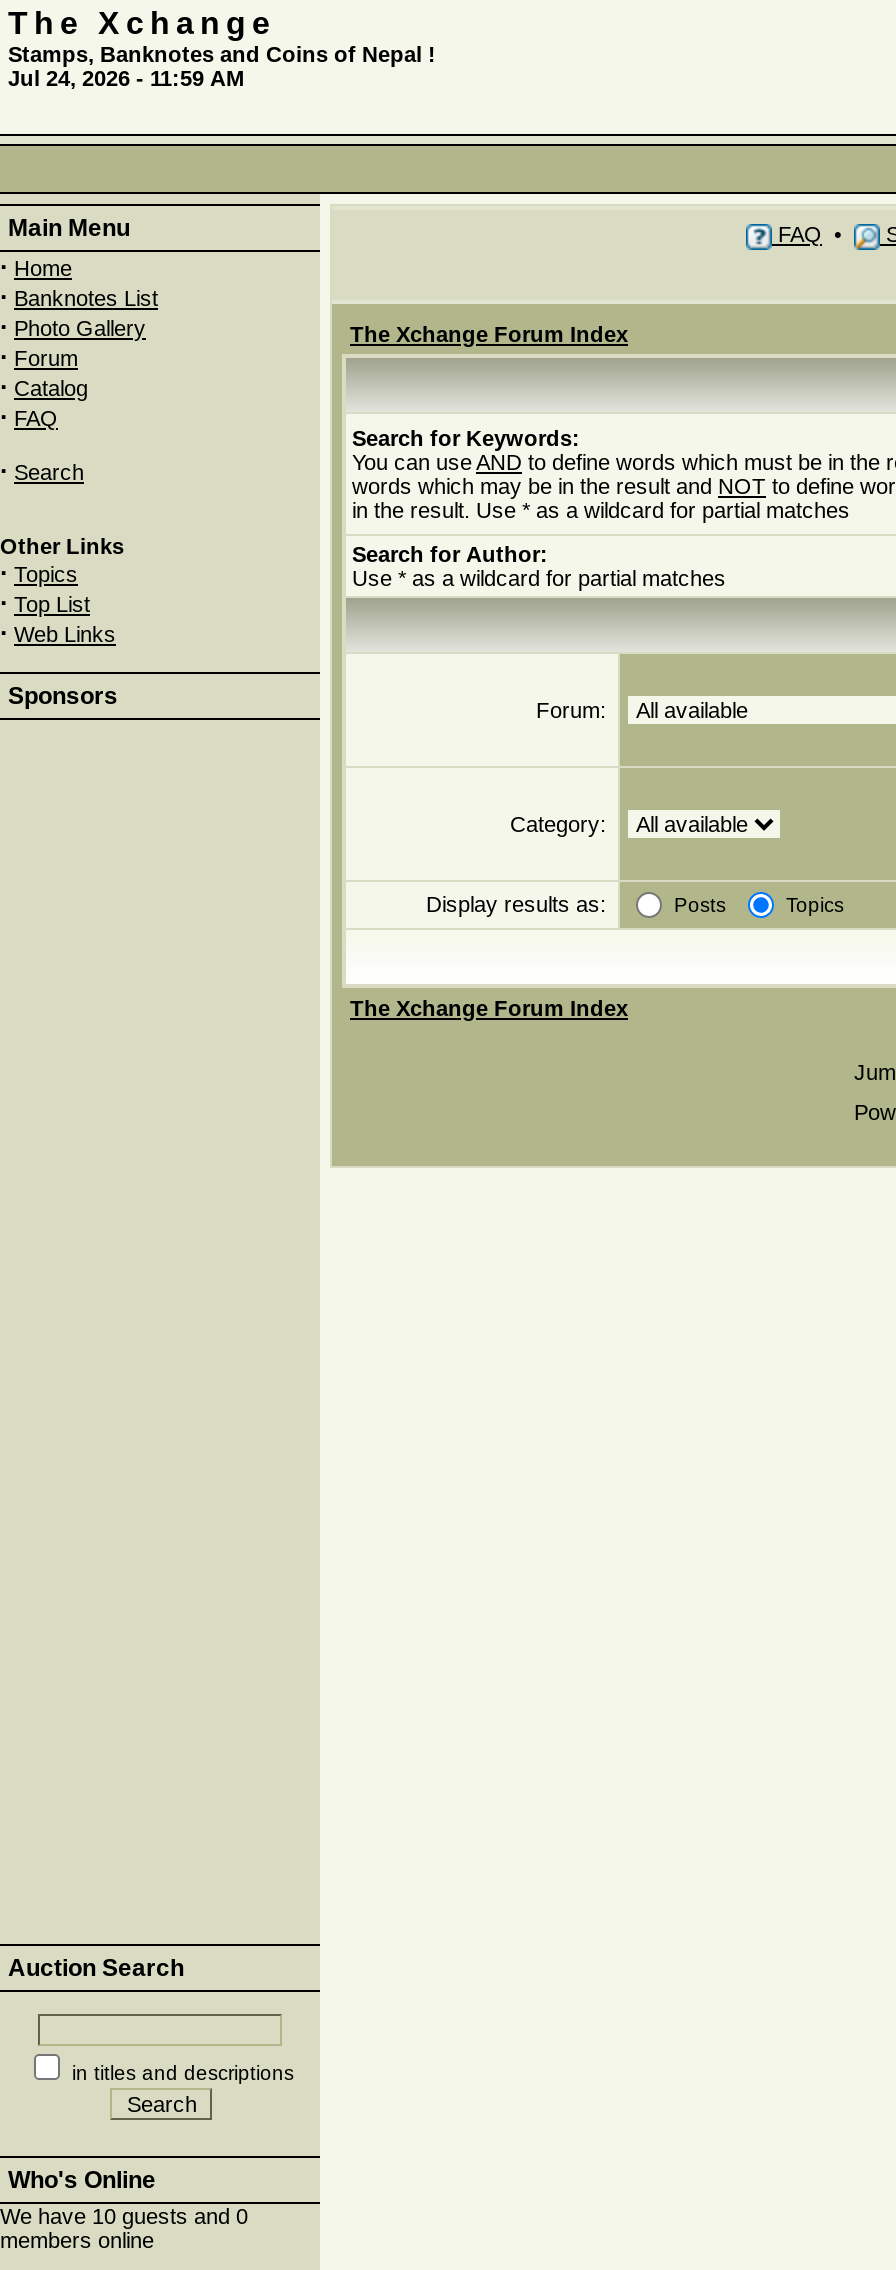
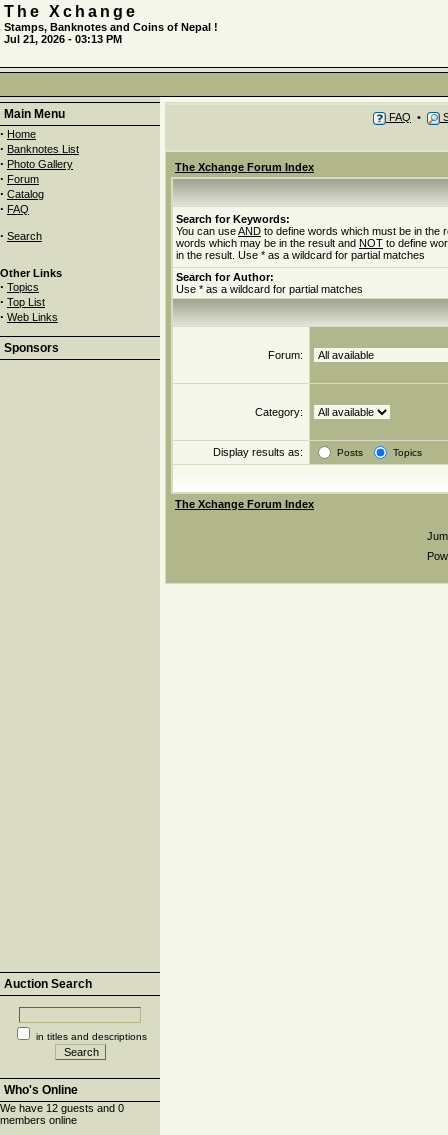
- Jul 24, 2026 - 11:59 AM
+ Jul 21, 2026 - 03:13 PM

- We have 10 guests and 0
+ We have 12 guests and 0
